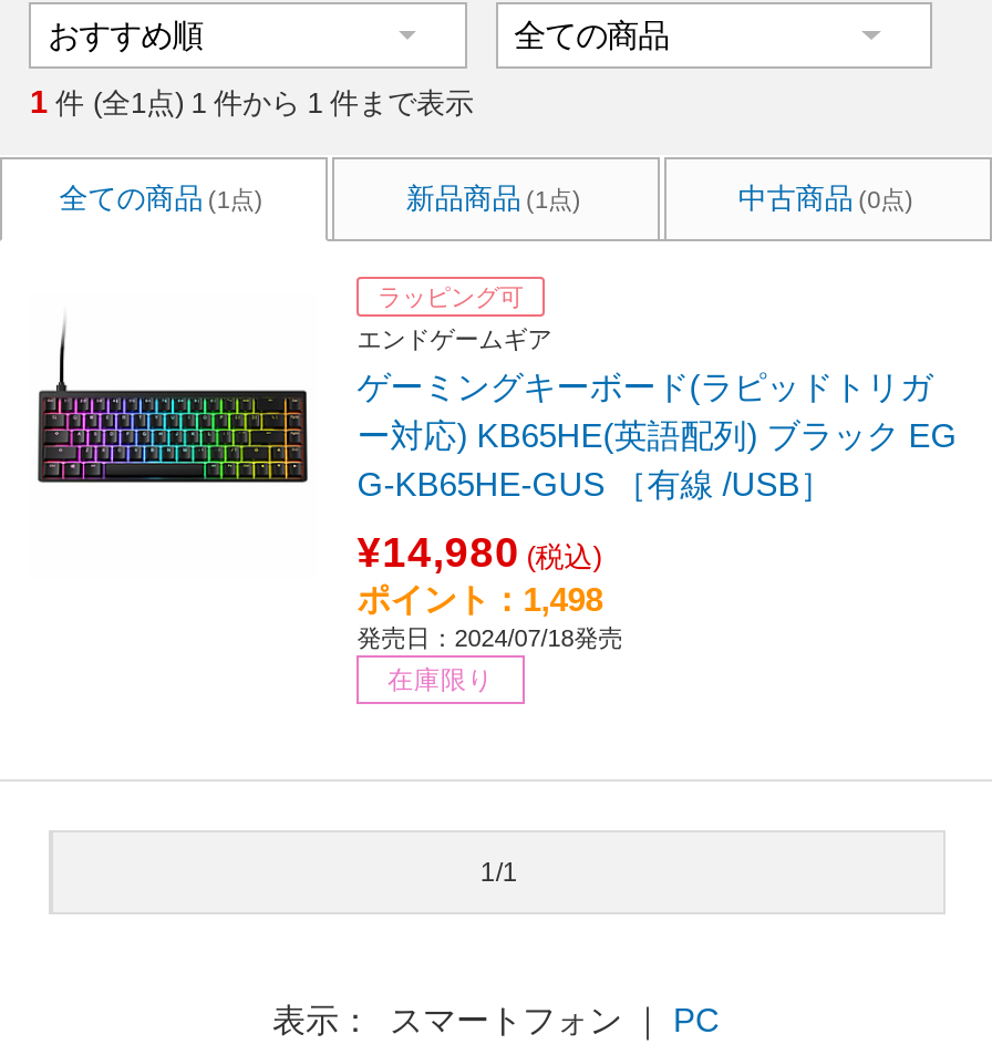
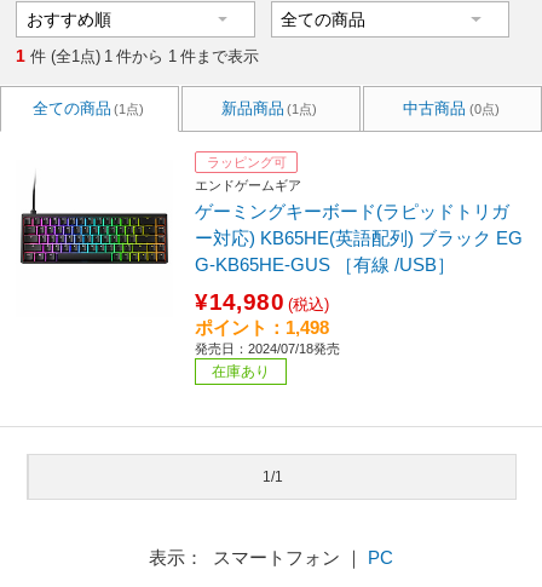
- 在庫限り
+ 在庫あり
